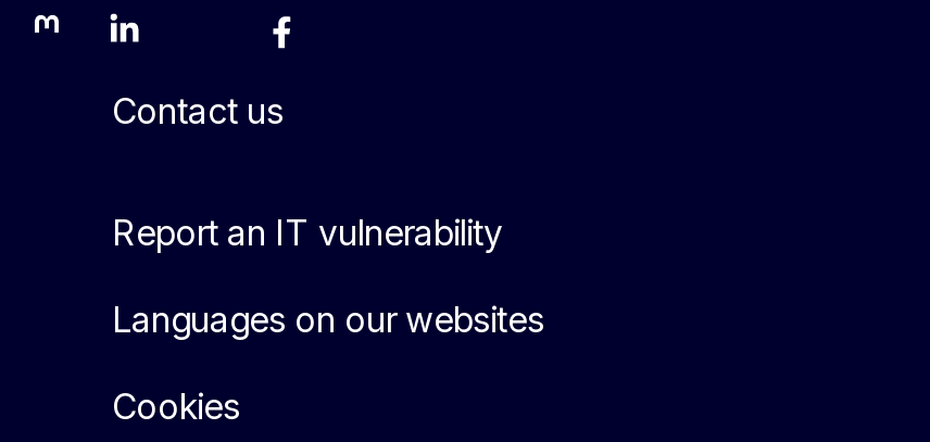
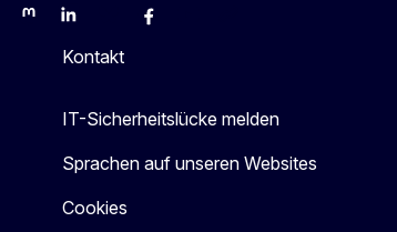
- Contact us
+ Kontakt

- Report an IT vulnerability
+ IT-Sicherheitslücke melden

- Languages on our websites
+ Sprachen auf unseren Websites
